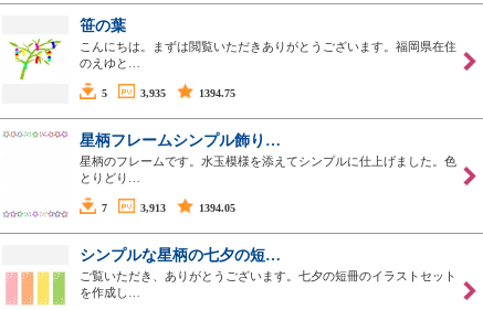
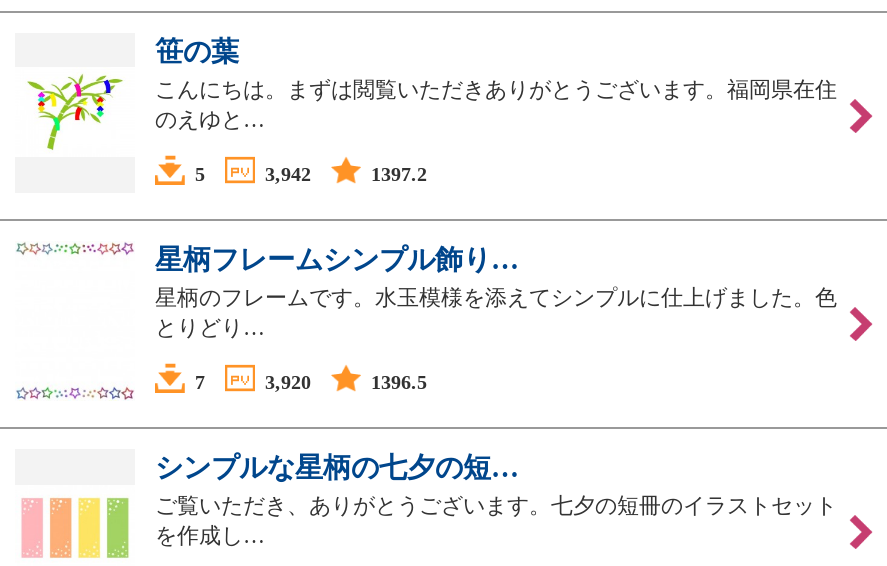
- 3,935
+ 3,942

- 1394.75
+ 1397.2

- 3,913
+ 3,920

- 1394.05
+ 1396.5
